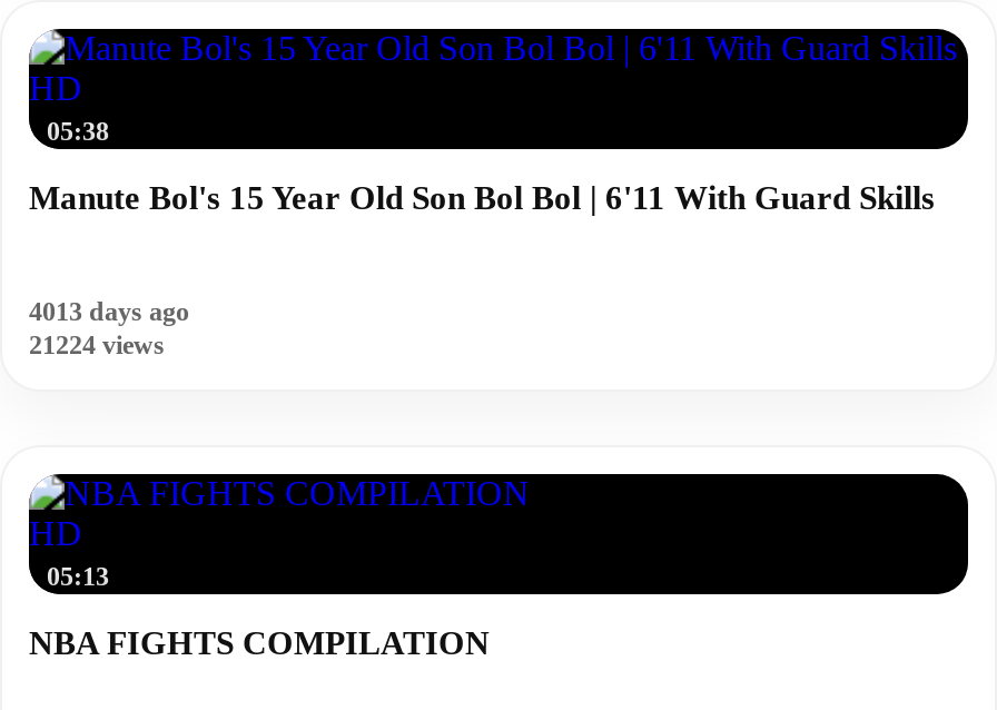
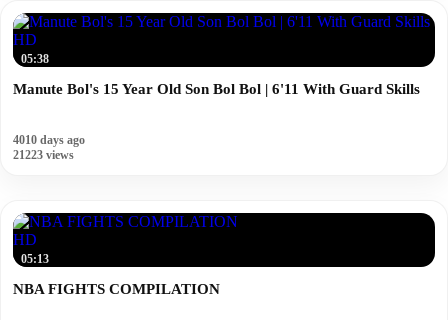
- 4013 days ago
+ 4010 days ago

- 21224 views
+ 21223 views
